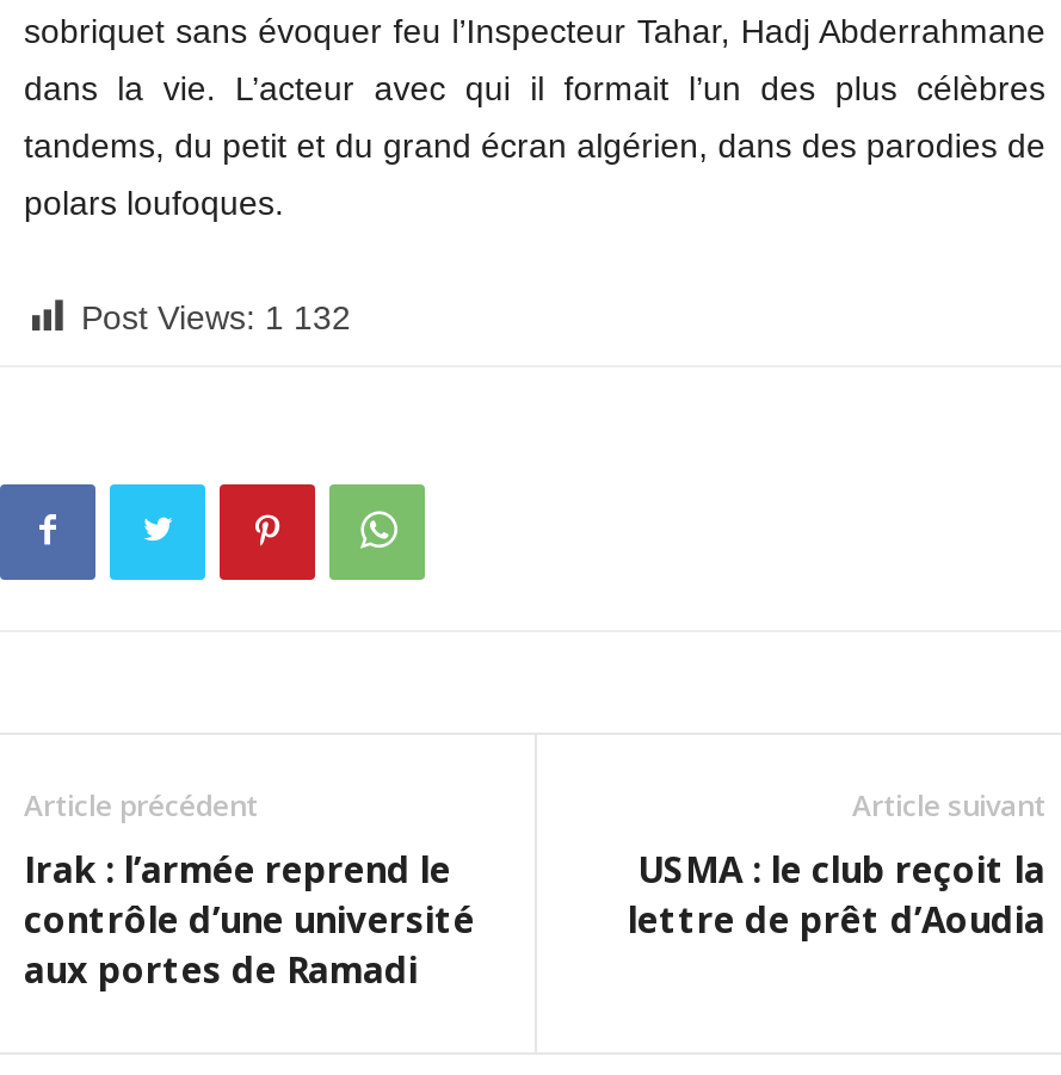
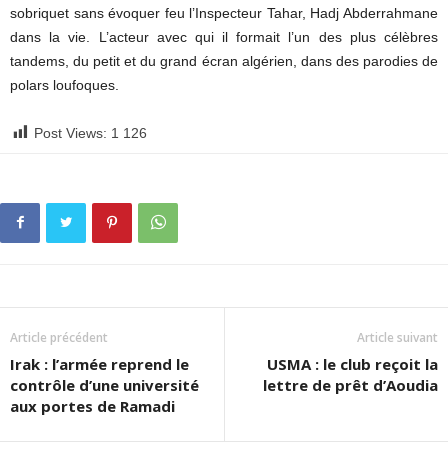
- Post Views: 1 132
+ Post Views: 1 126
